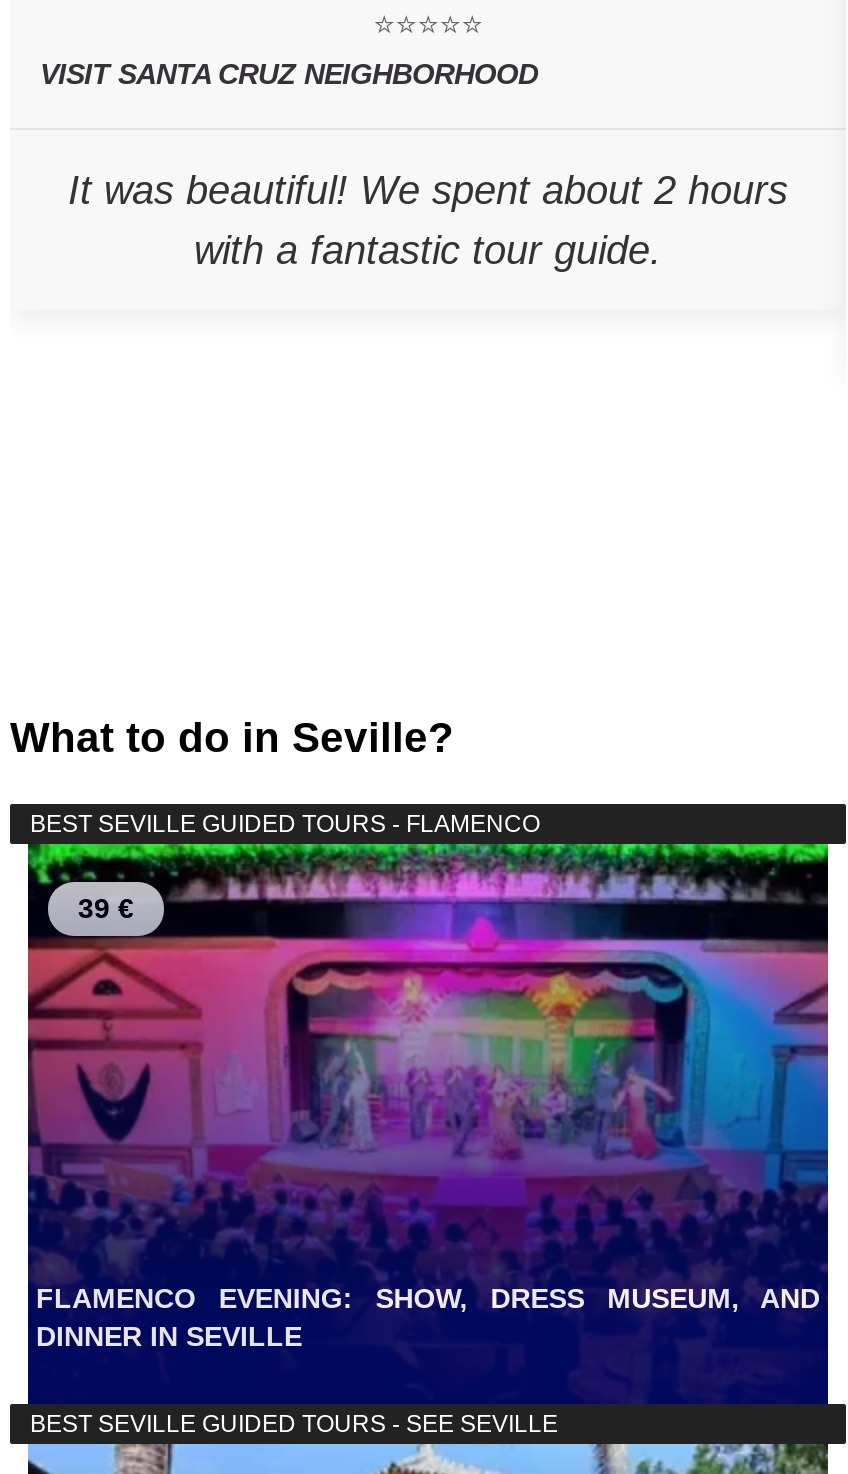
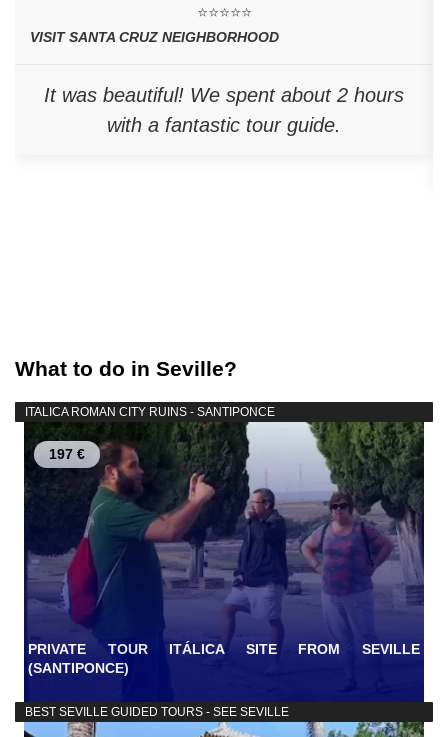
- BEST SEVILLE GUIDED TOURS - FLAMENCO
+ ITALICA ROMAN CITY RUINS - SANTIPONCE

- [image]
- 39 €
+ [image]
+ 197 €

- FLAMENCO EVENING: SHOW, DRESS MUSEUM, AND
- DINNER IN SEVILLE
+ PRIVATE TOUR ITÁLICA SITE FROM SEVILLE
+ (SANTIPONCE)
